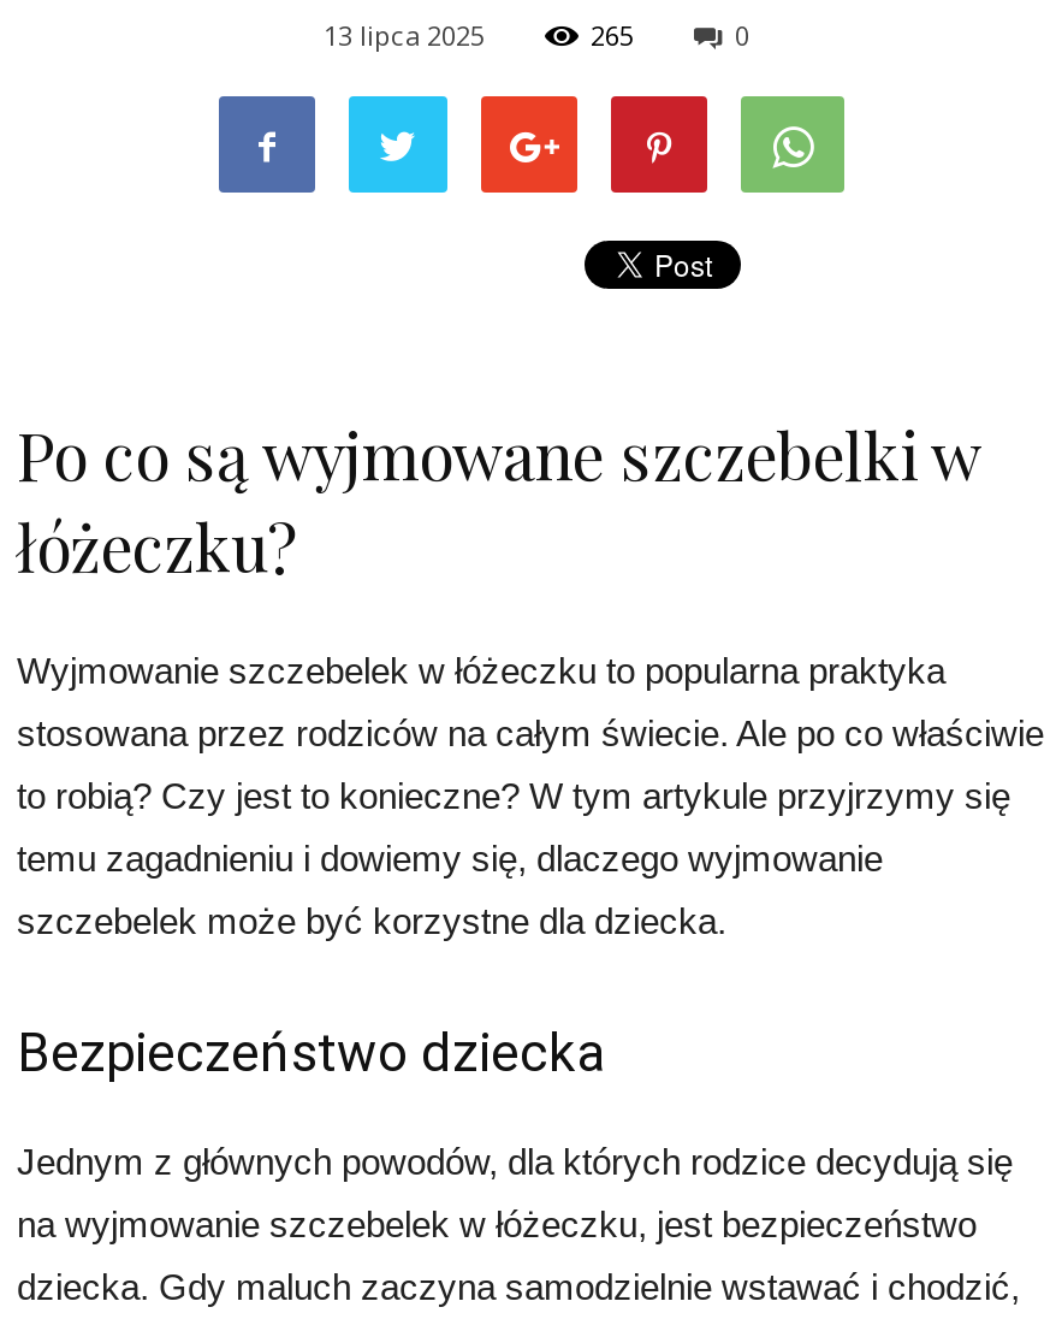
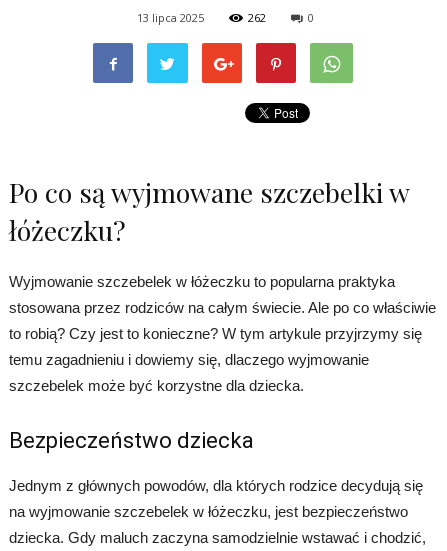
- 265
+ 262
